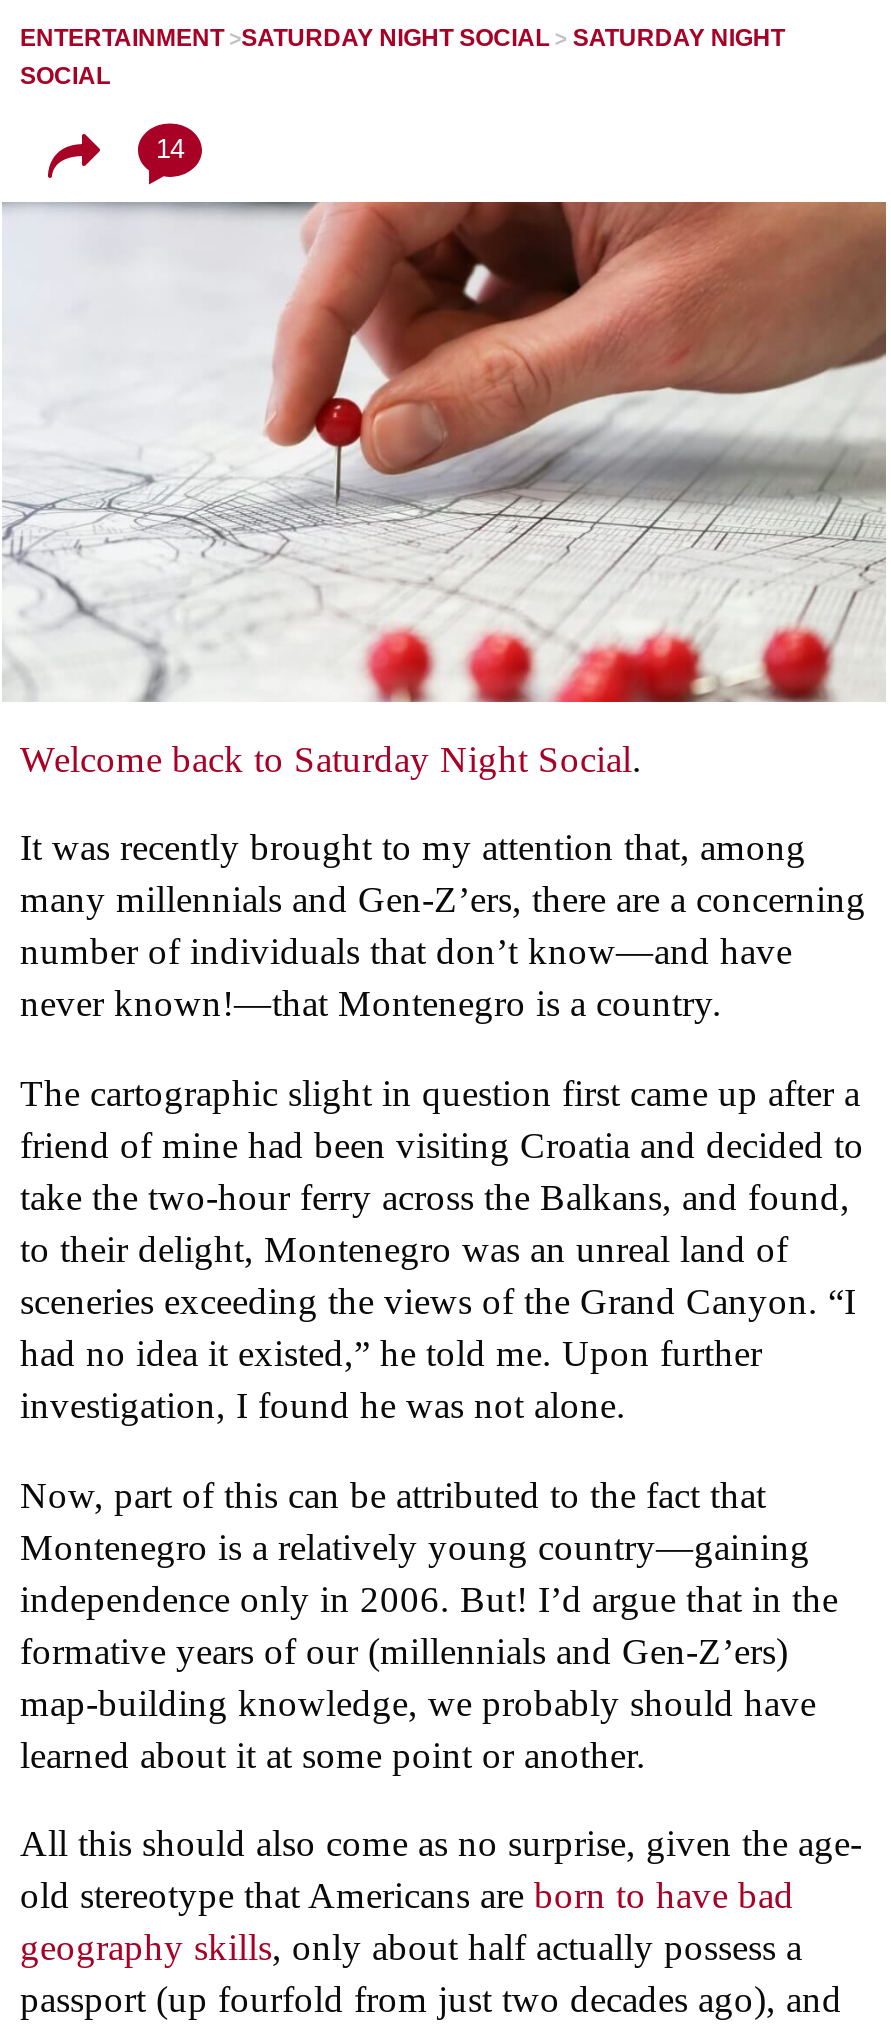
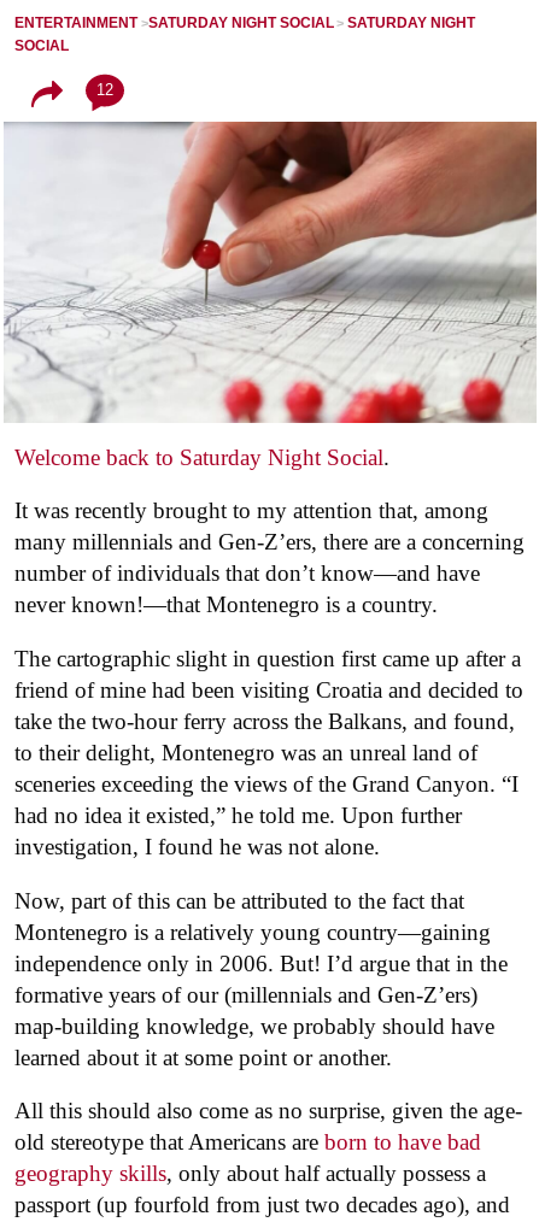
- 14
+ 12
